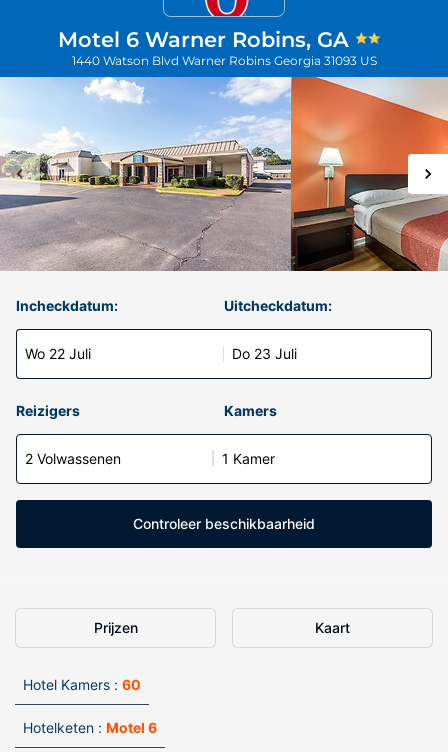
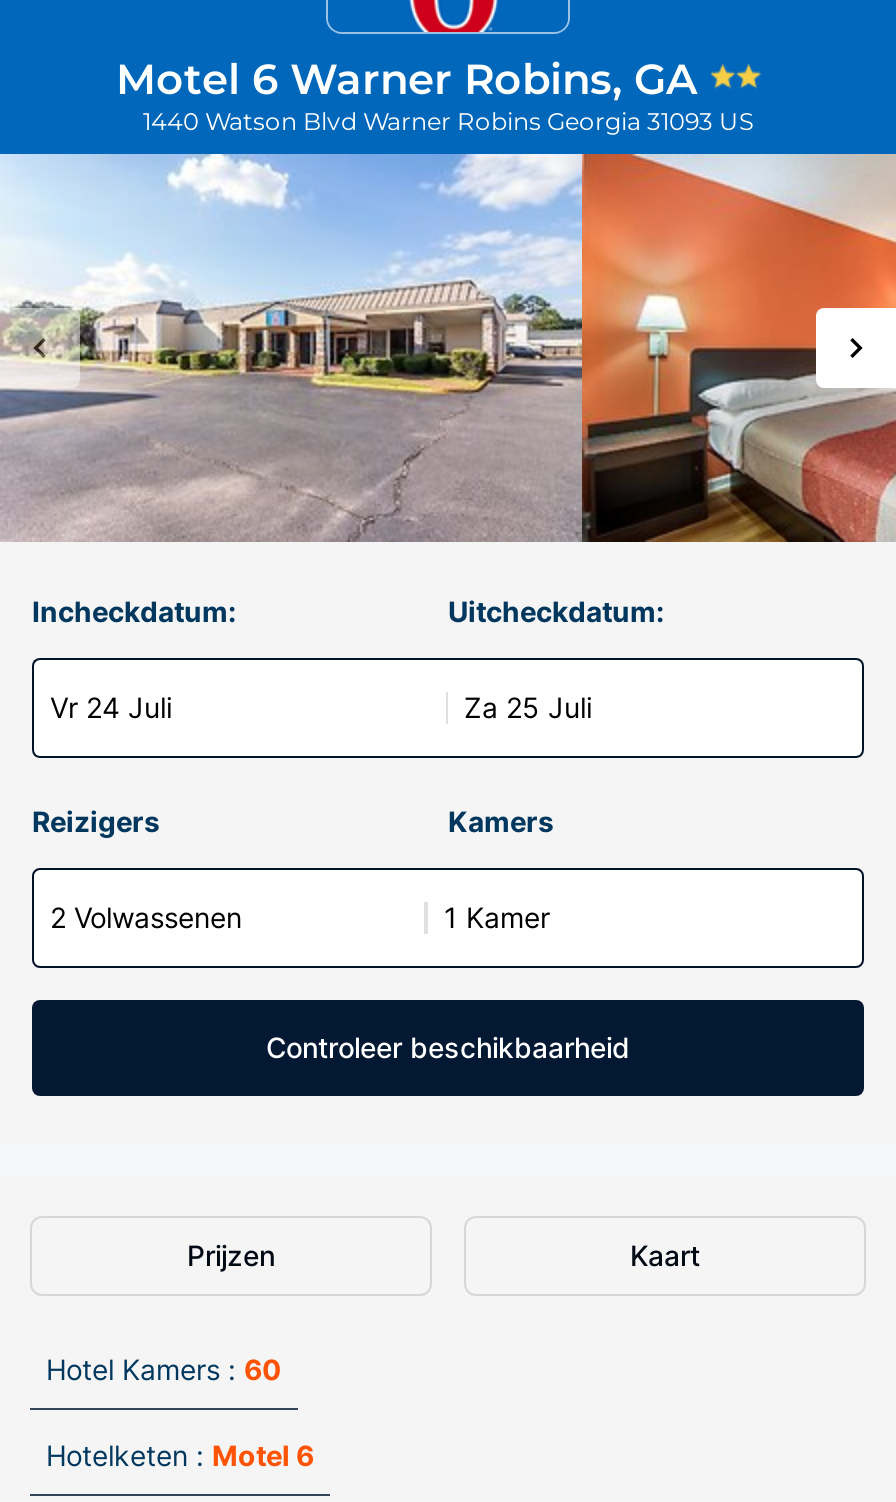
- Wo 22 Juli
+ Vr 24 Juli

- Do 23 Juli
+ Za 25 Juli
